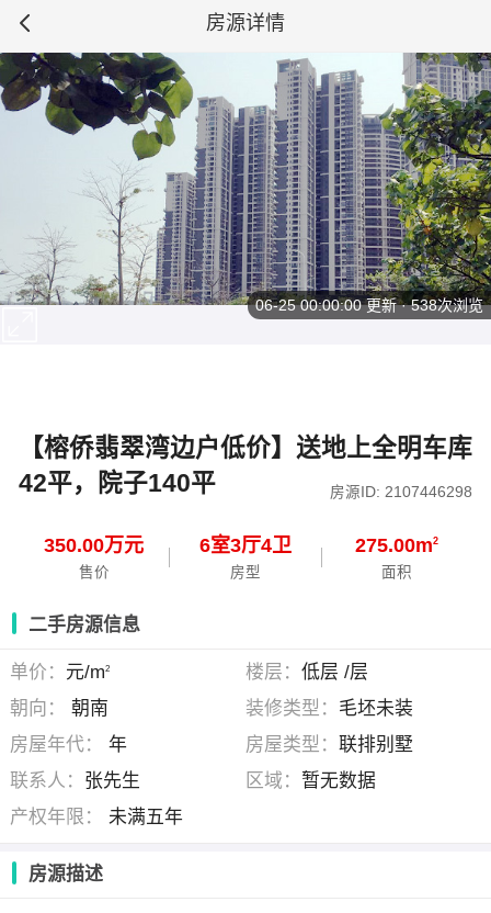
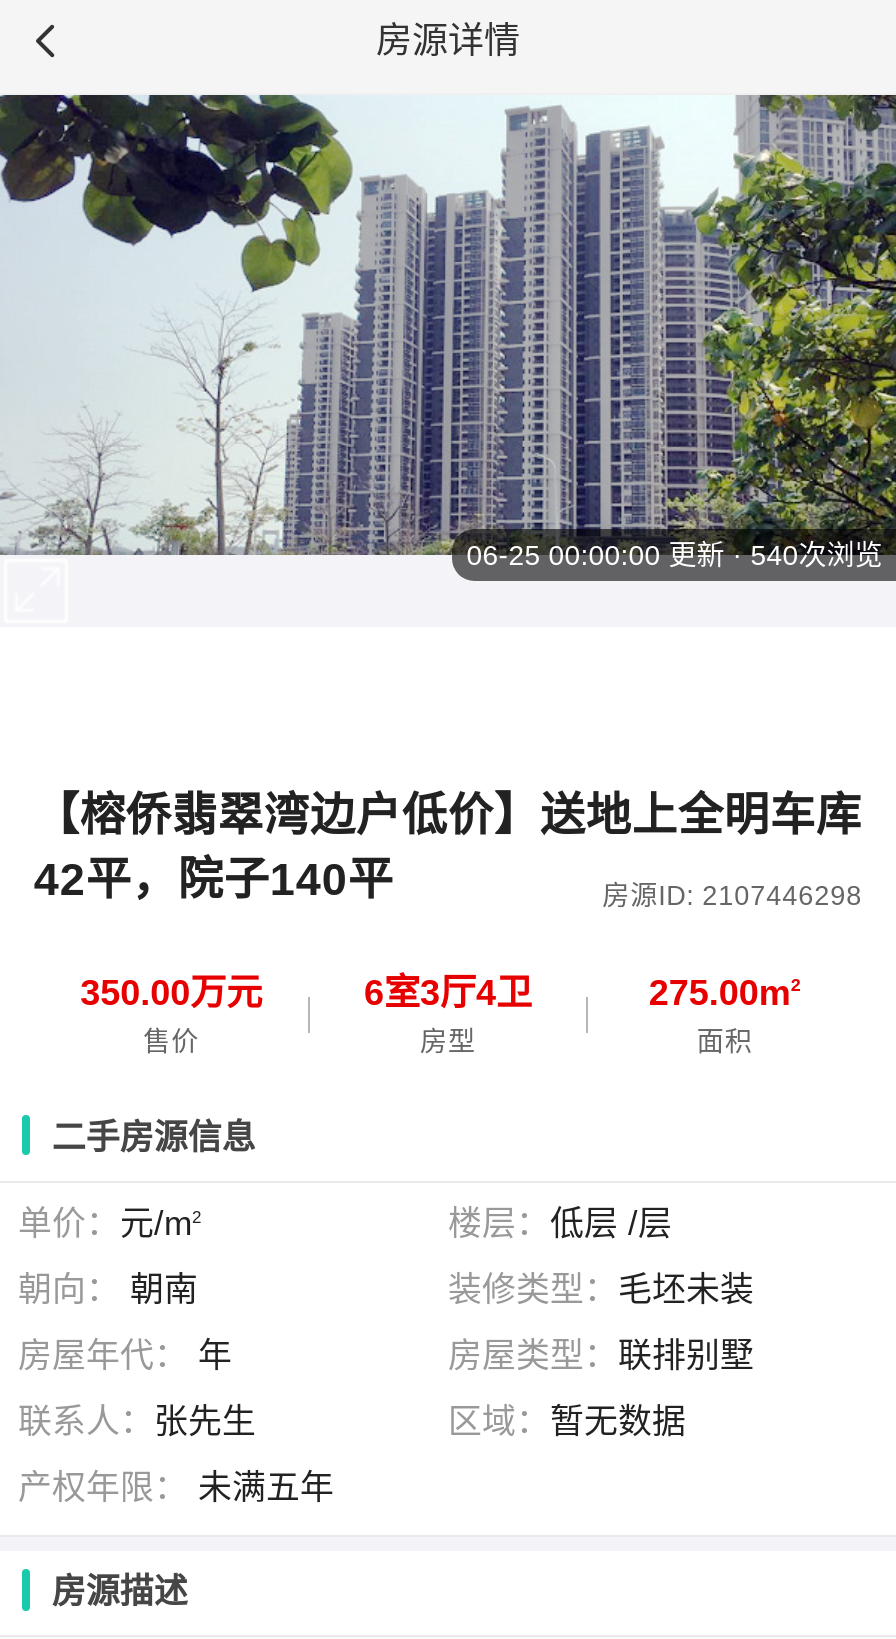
- 06-25 00:00:00更新 · 538次浏览
+ 06-25 00:00:00更新 · 540次浏览
